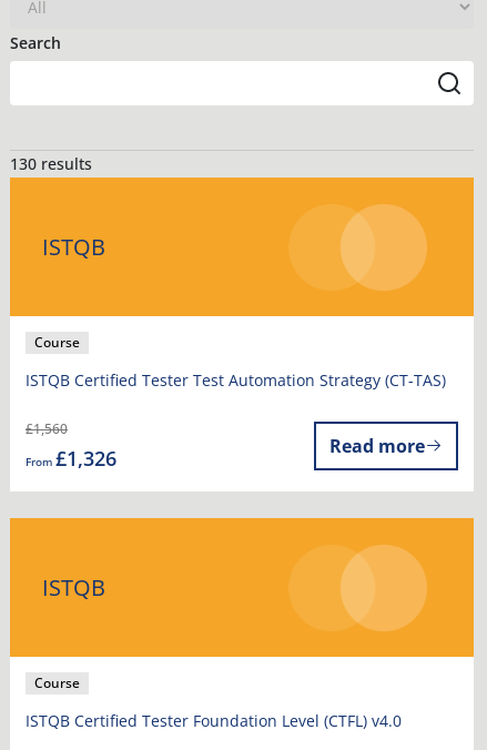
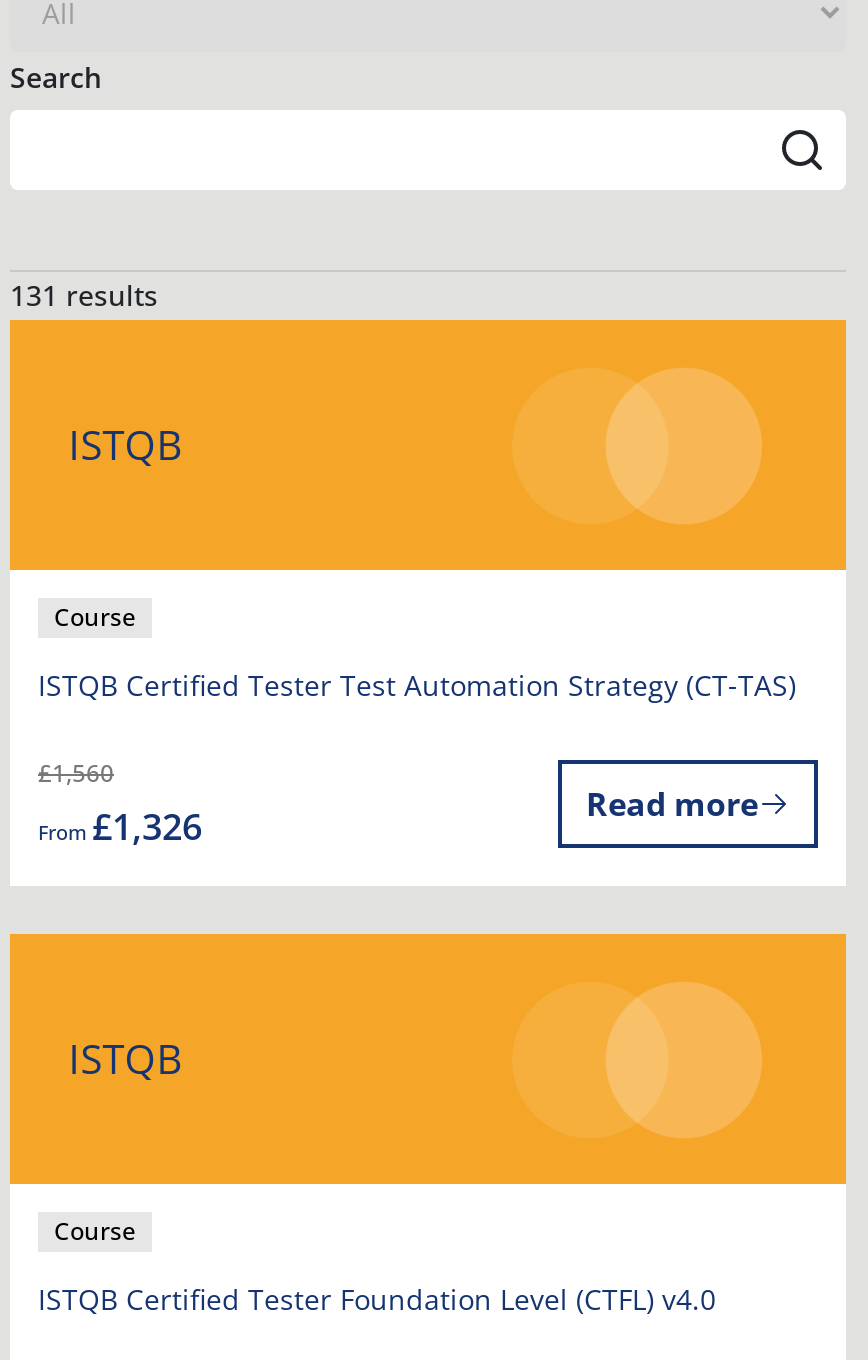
- 130 results
+ 131 results
